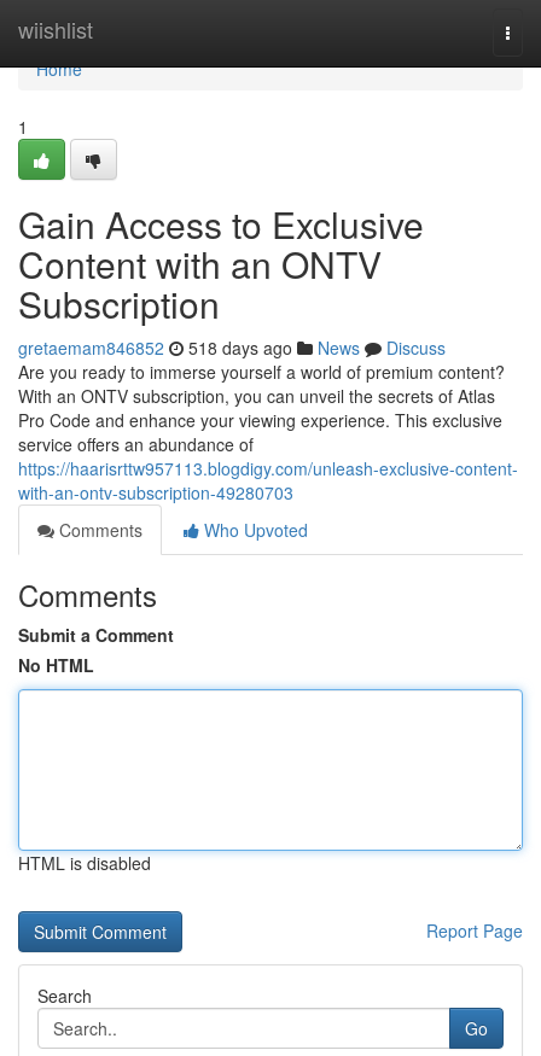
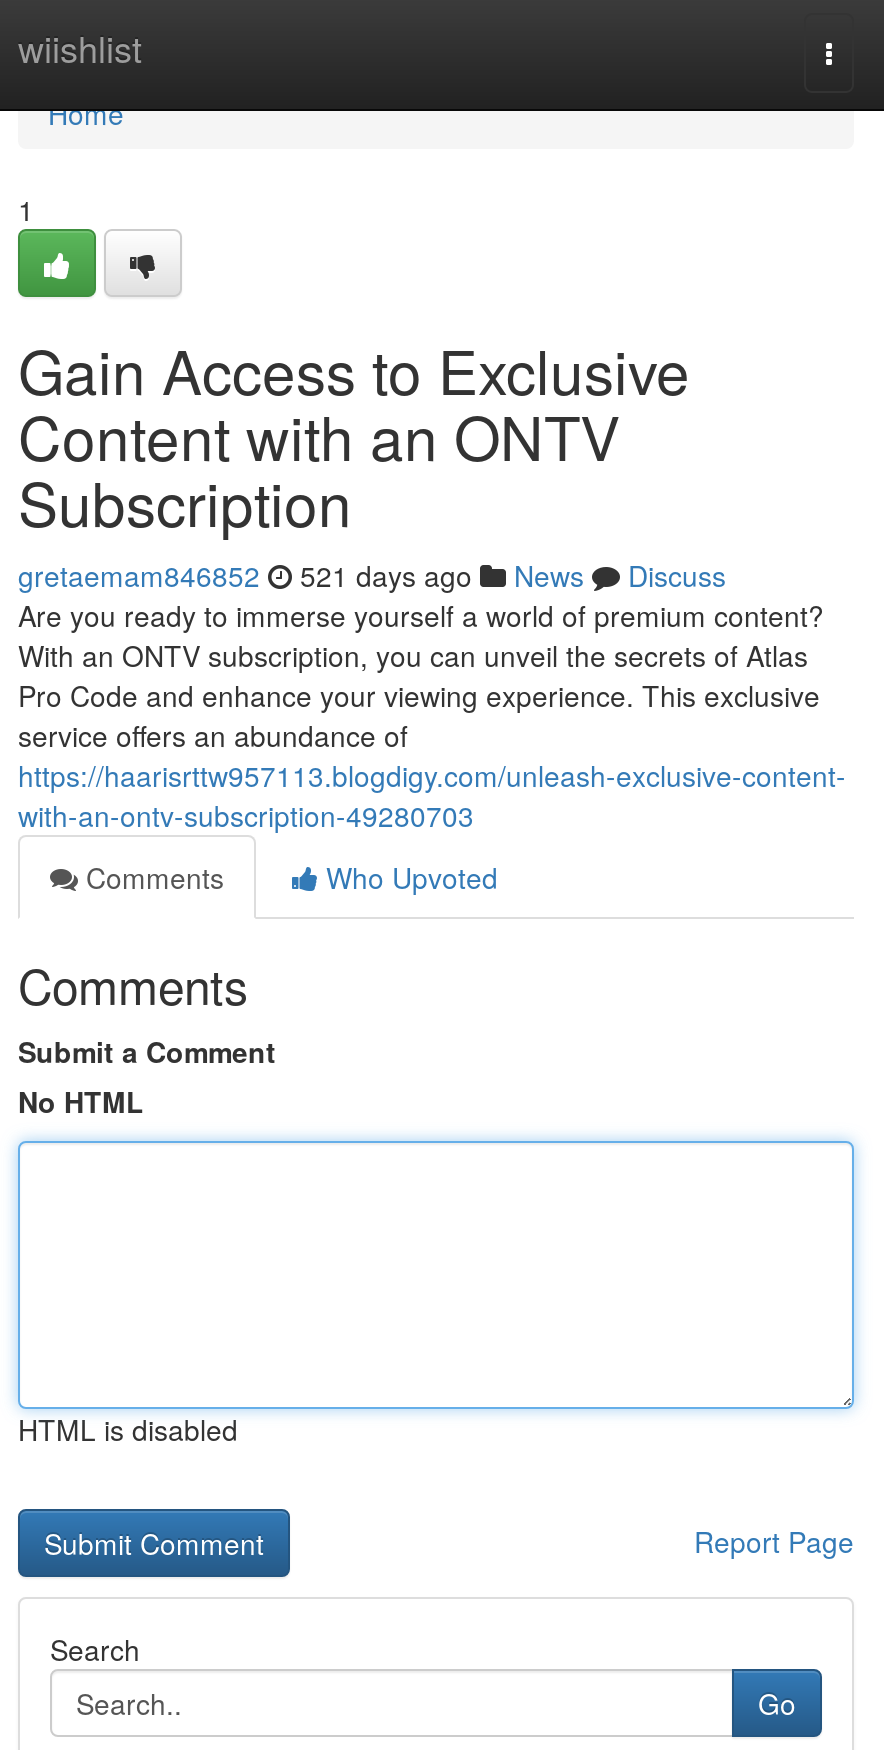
- gretaemam846852 518 days ago News Discuss
+ gretaemam846852 521 days ago News Discuss
